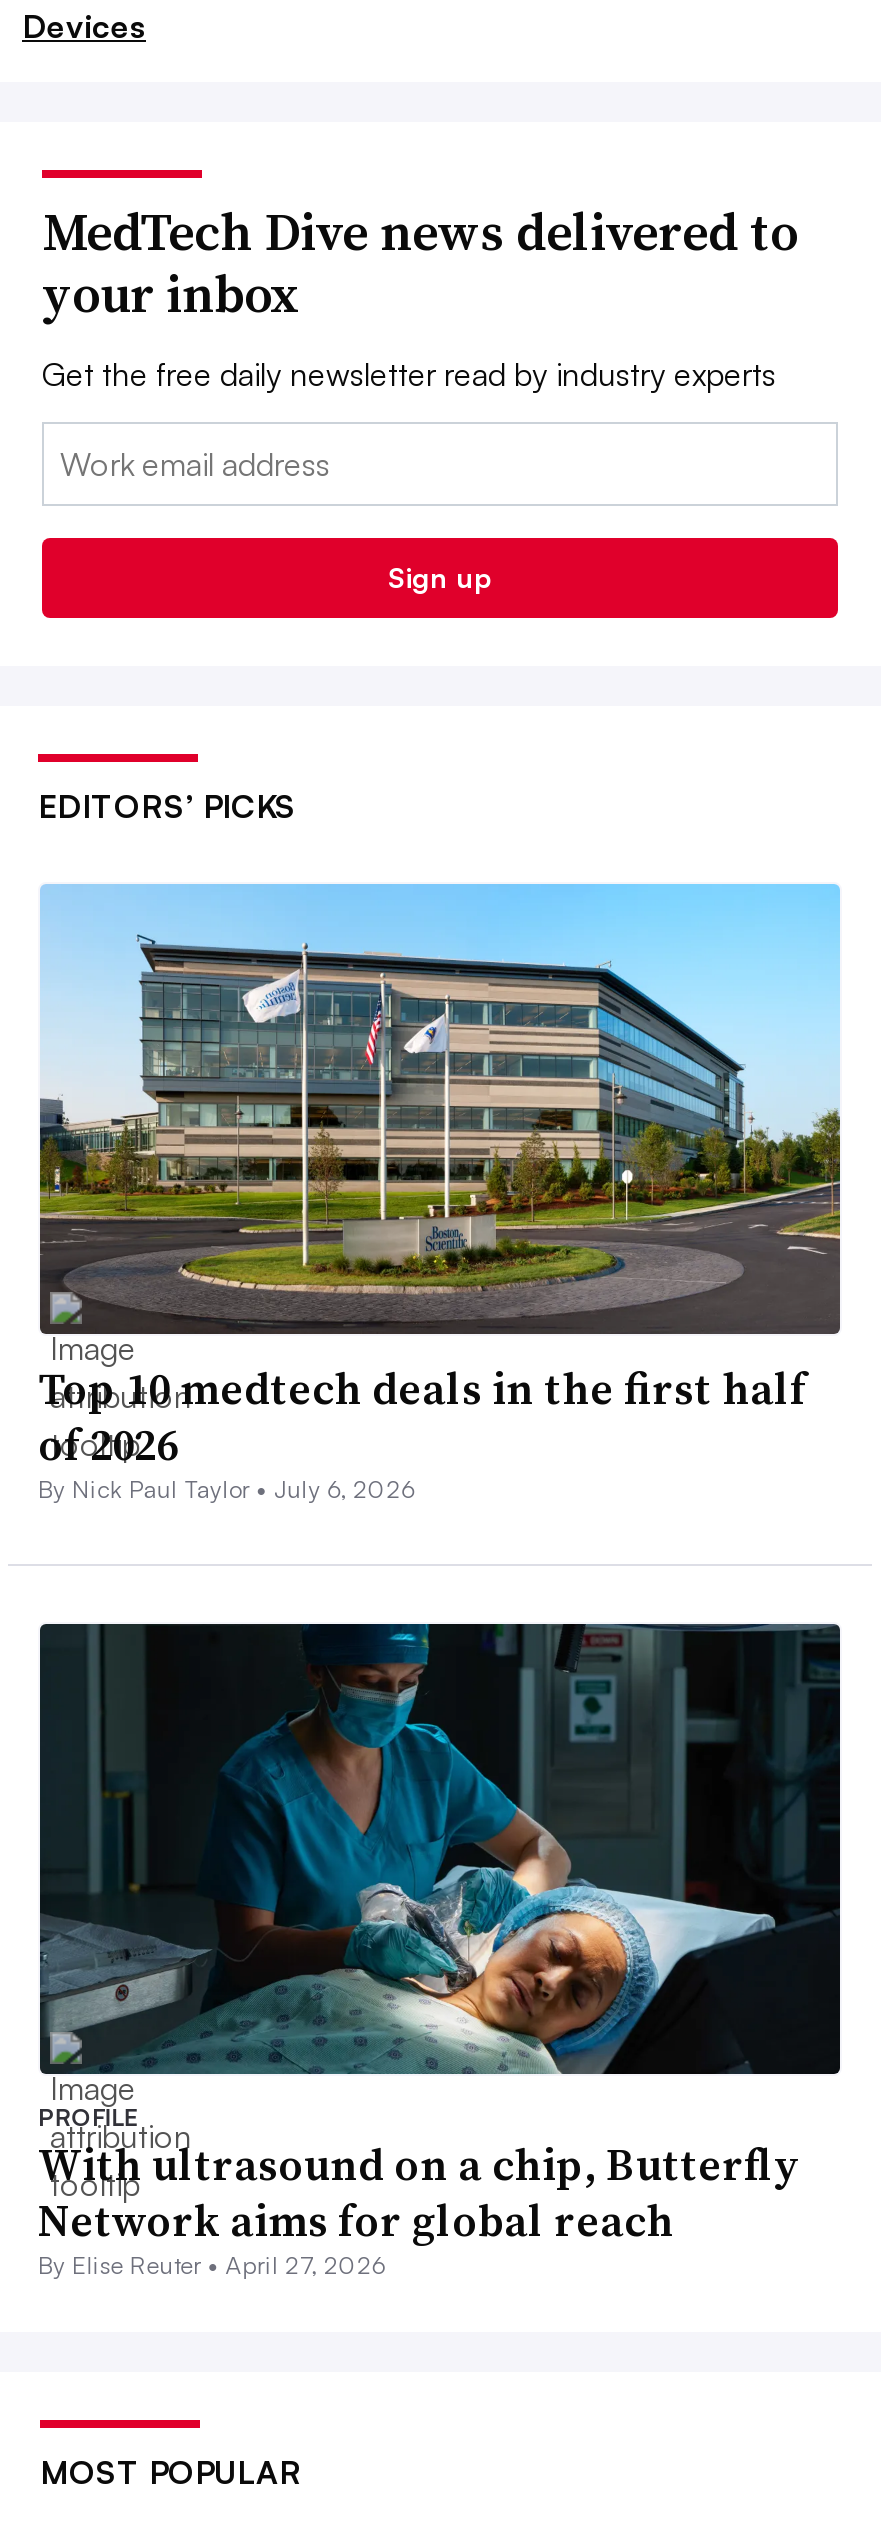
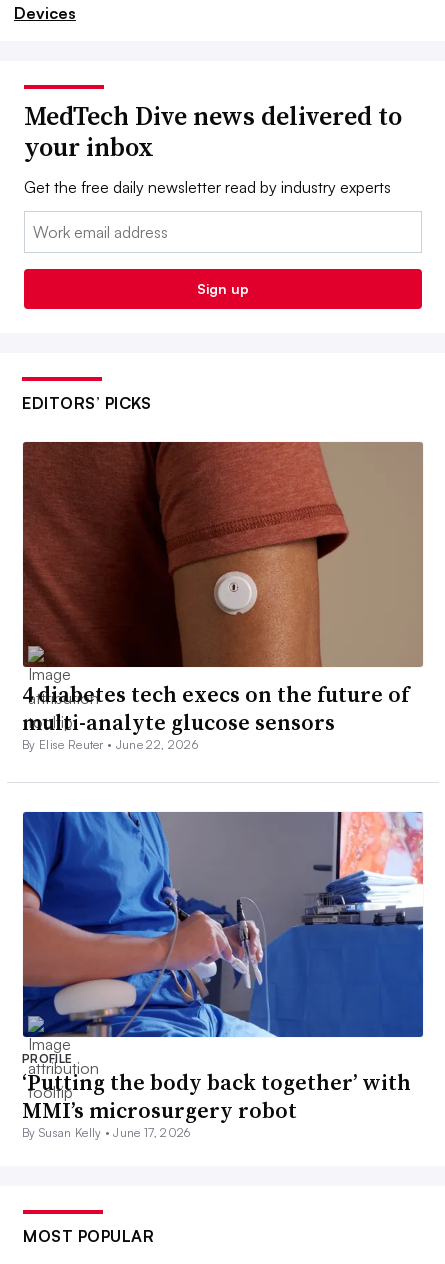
- [image]
- Top 10 medtech deals in the first half
- of 2026
- By Nick Paul Taylor • July 6, 2026
+ [image]
+ 4 diabetes tech execs on the future of
+ multi-analyte glucose sensors
+ By Elise Reuter • June 22, 2026

- [image]
- With ultrasound on a chip, Butterfly
- Network aims for global reach
- By Elise Reuter • April 27, 2026
+ [image]
+ ‘Putting the body back together’ with
+ MMI’s microsurgery robot
+ By Susan Kelly • June 17, 2026
